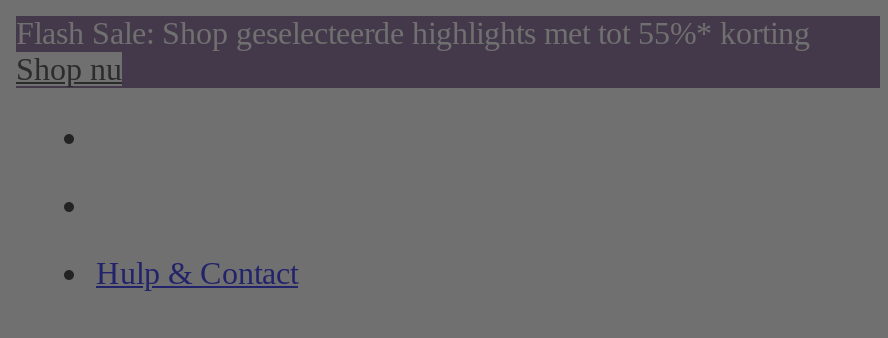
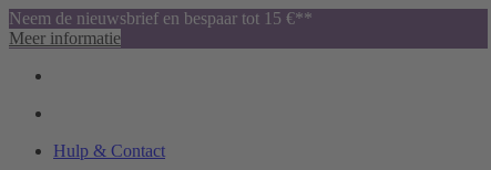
- Flash Sale: Shop geselecteerde highlights met tot 55%* korting
- Shop nu
+ Neem de nieuwsbrief en bespaar tot 15 €**
+ Meer informatie
